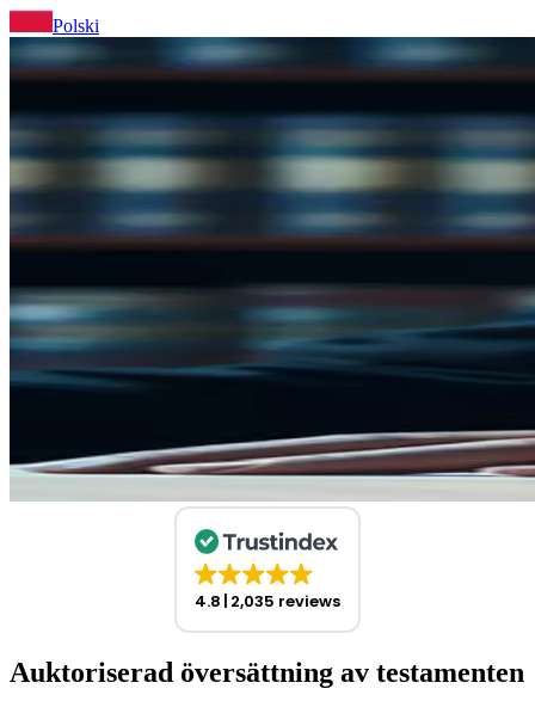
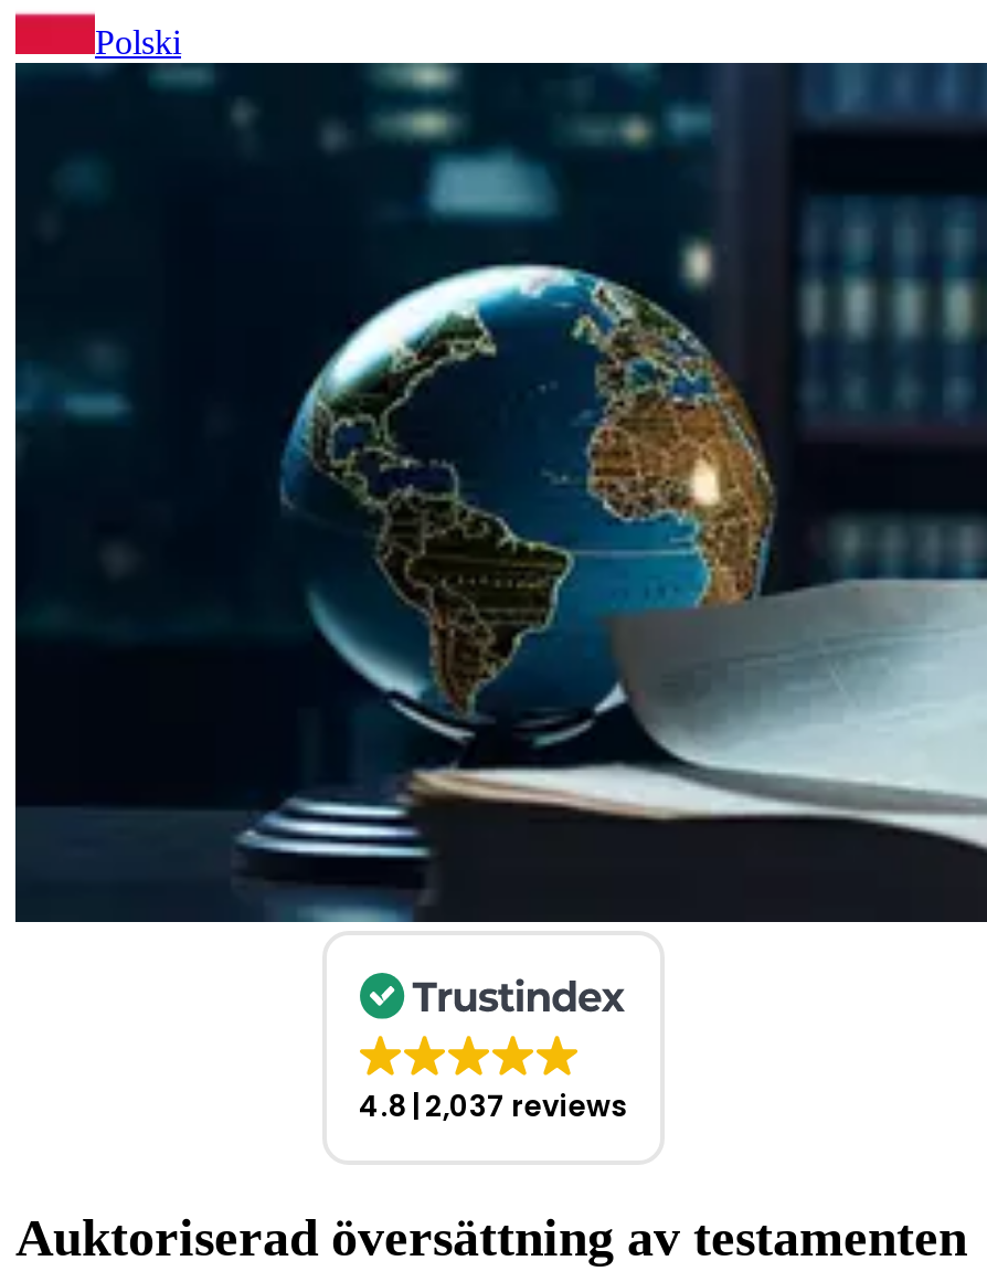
- [image]
+ [image]

- 4.8 2,035 reviews
+ 4.8 2,037 reviews
